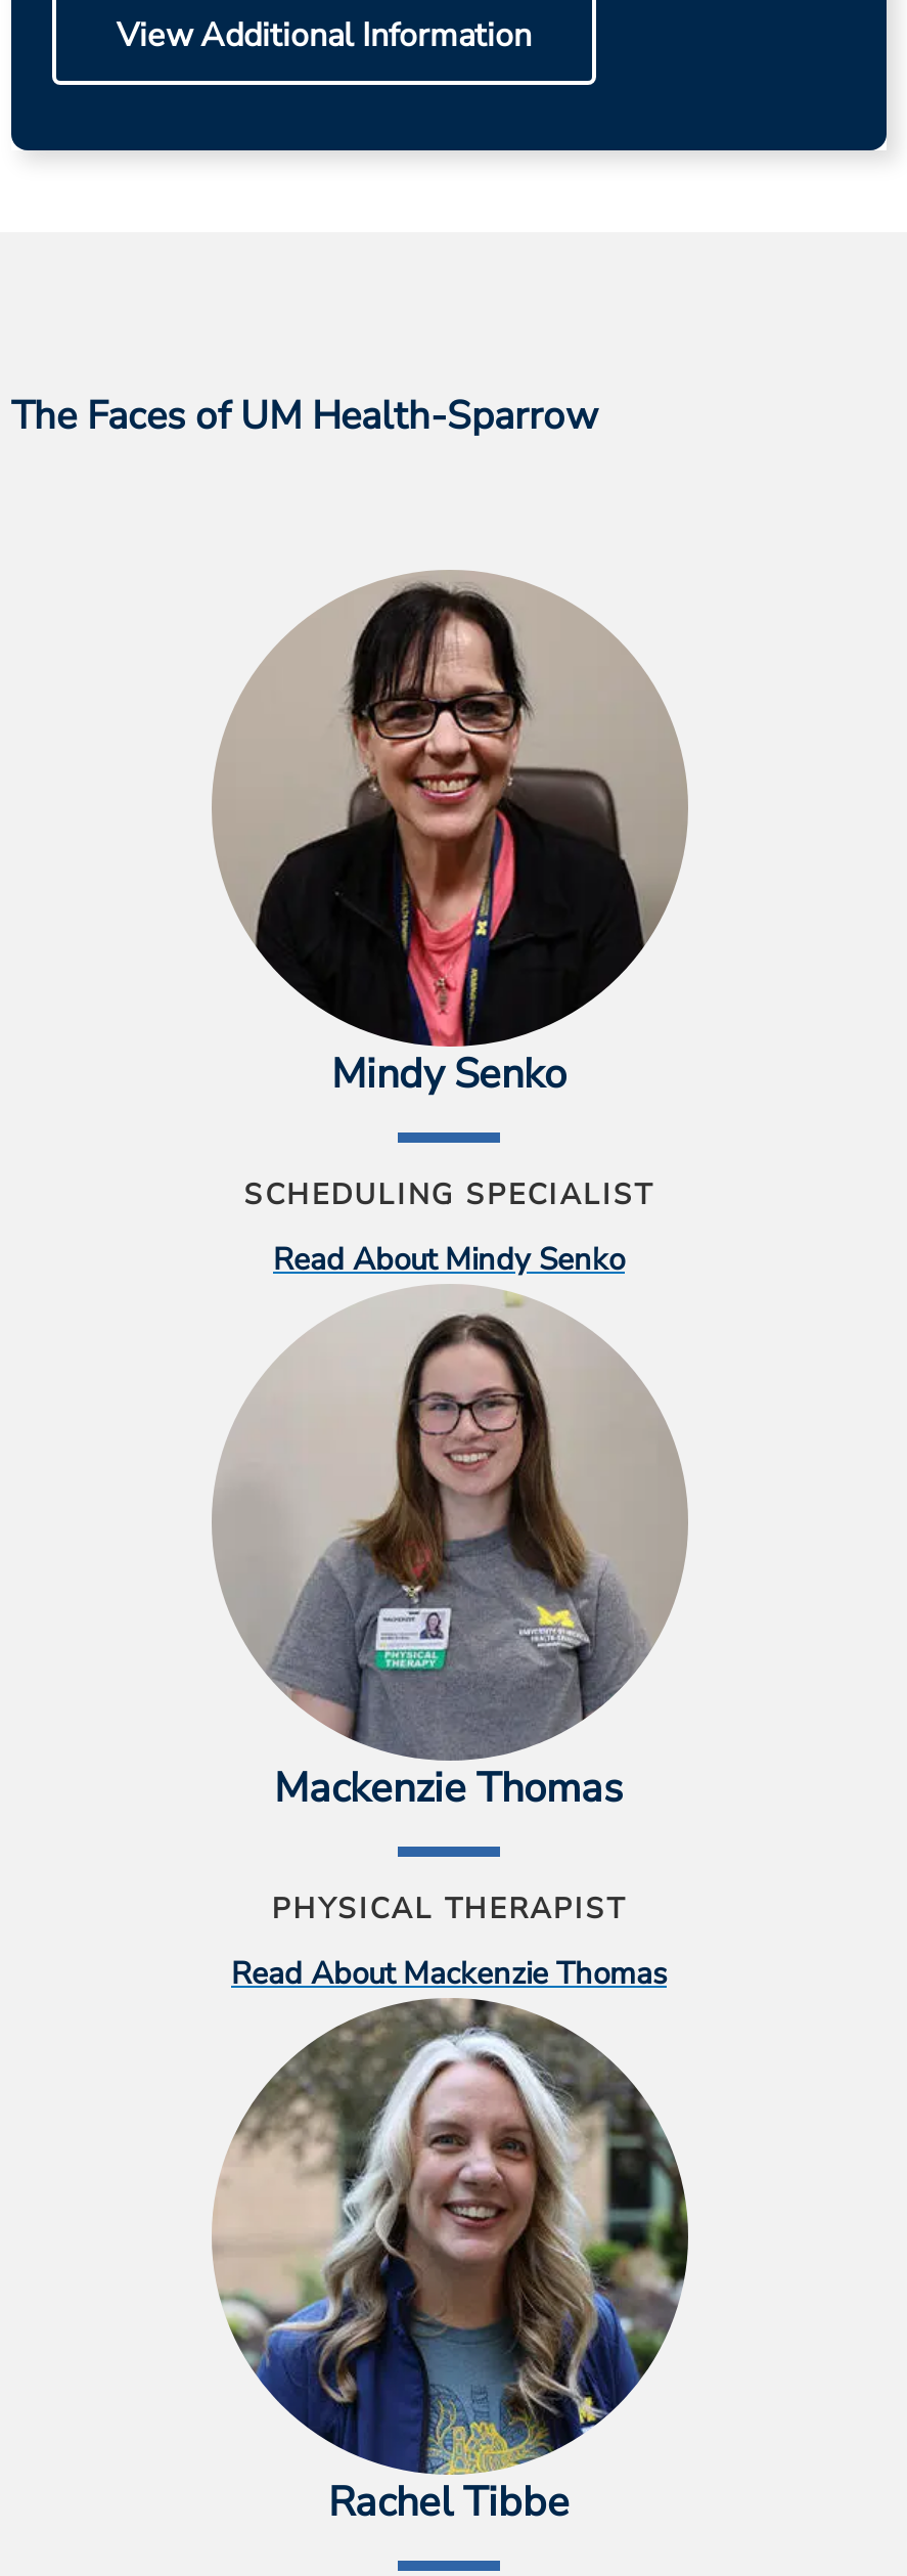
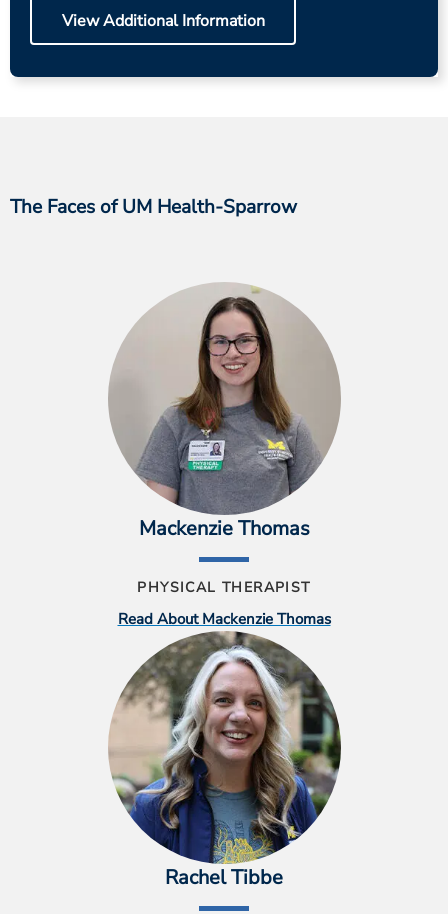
- [image]
- Mindy Senko
- SCHEDULING SPECIALIST
- Read About Mindy Senko
